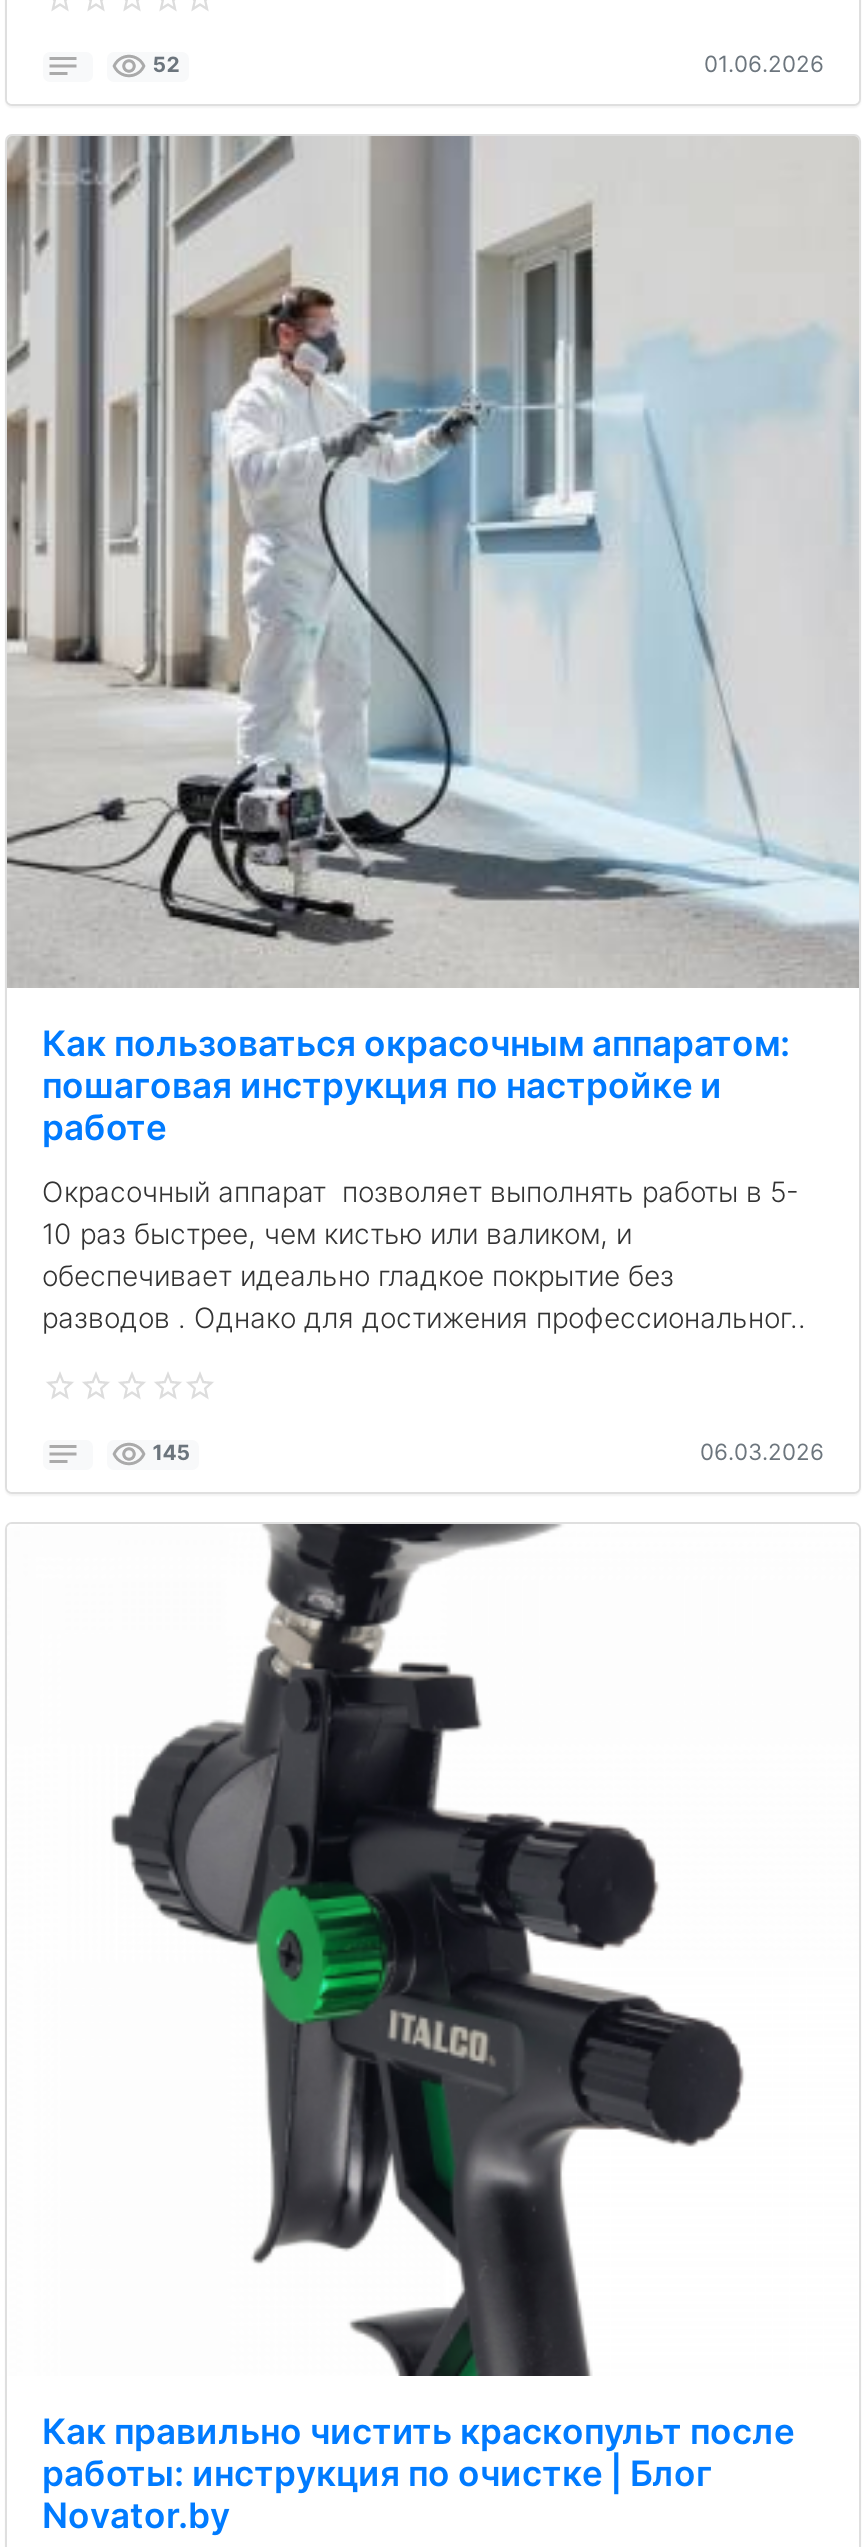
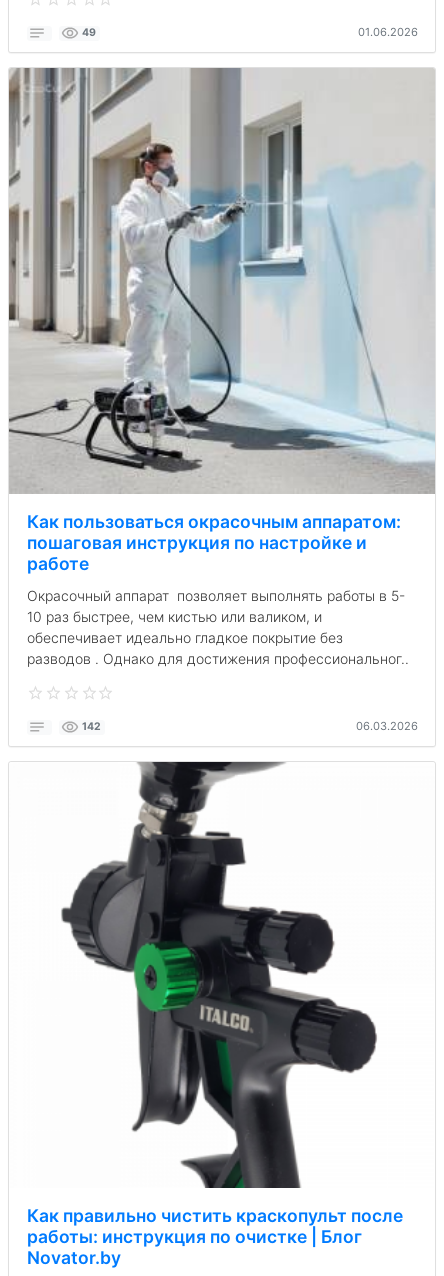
- 52
+ 49

- 145
+ 142
